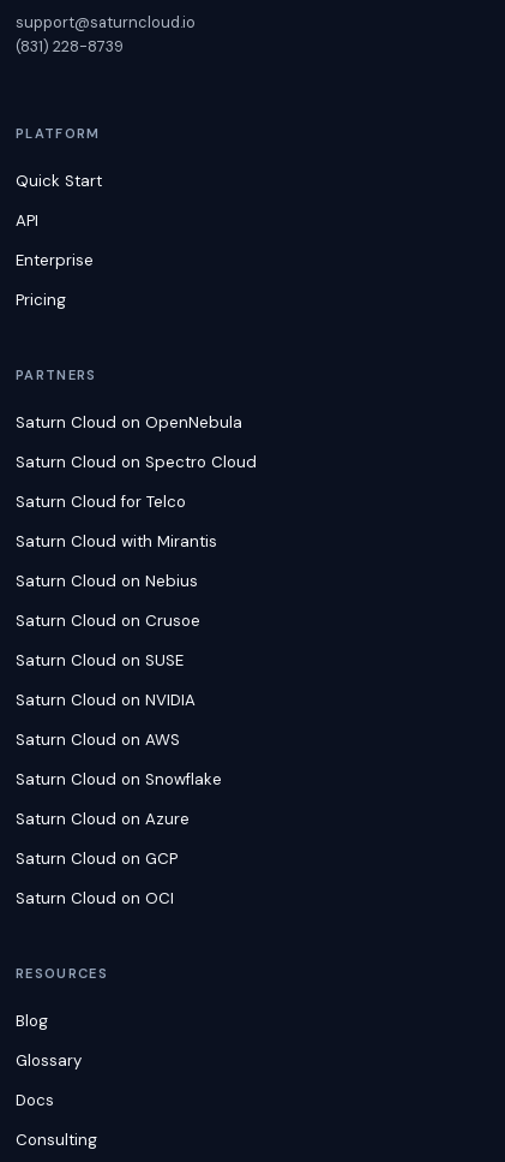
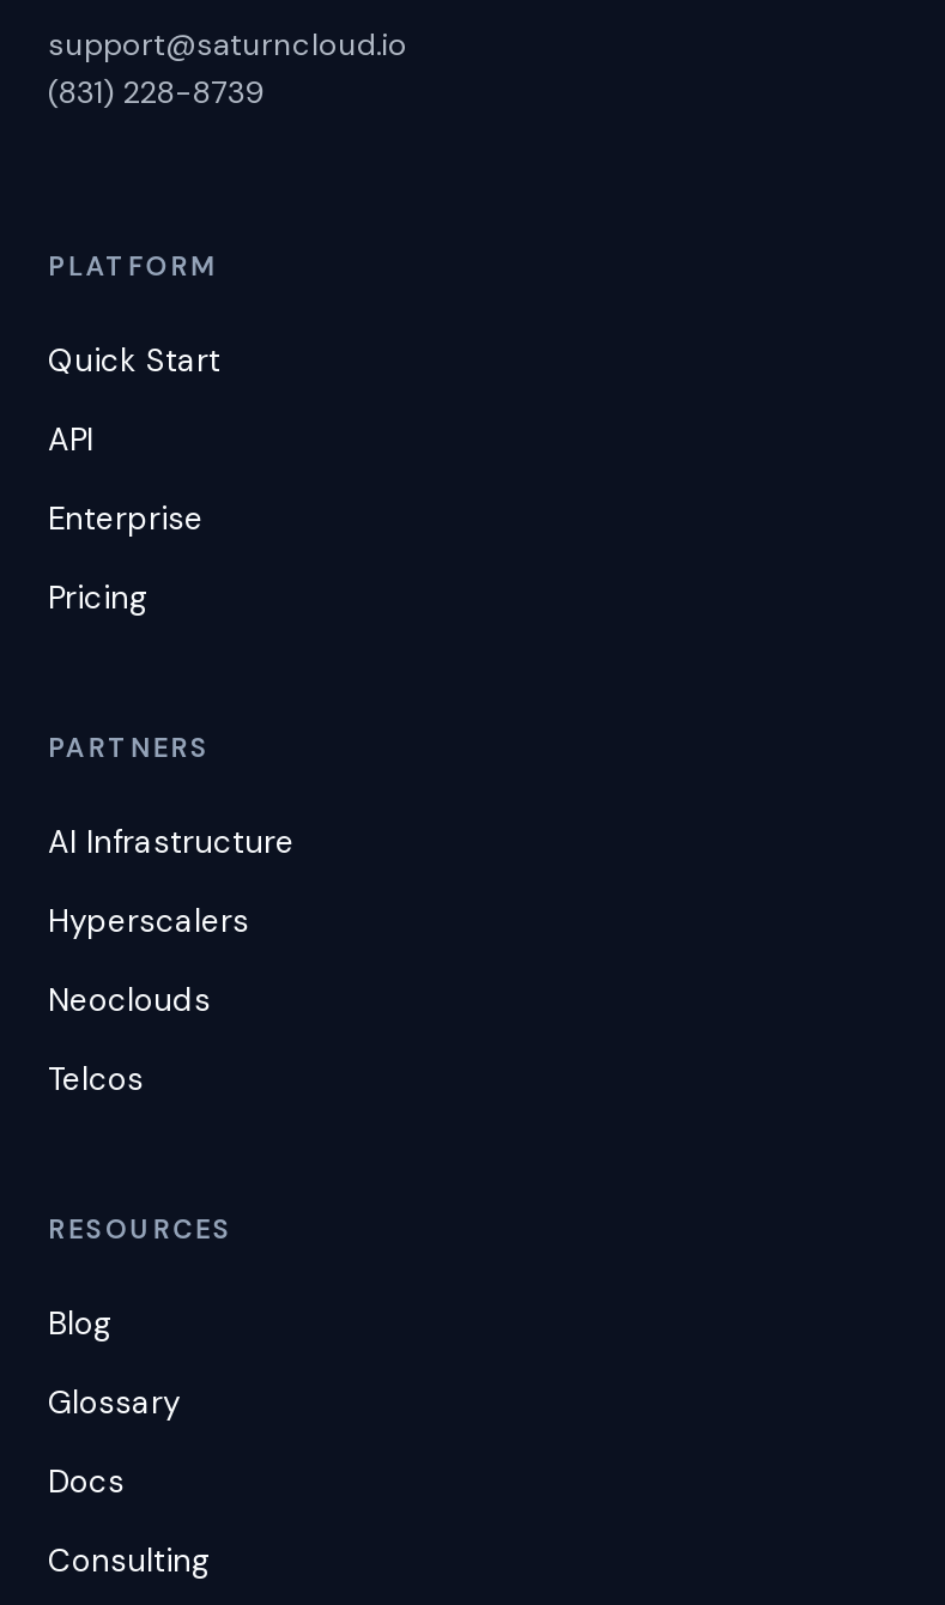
- Saturn Cloud on OpenNebula
- Saturn Cloud on Spectro Cloud
- Saturn Cloud for Telco
- Saturn Cloud with Mirantis
- Saturn Cloud on Nebius
- Saturn Cloud on Crusoe
- Saturn Cloud on SUSE
- Saturn Cloud on NVIDIA
- Saturn Cloud on AWS
- Saturn Cloud on Snowflake
- Saturn Cloud on Azure
- Saturn Cloud on GCP
- Saturn Cloud on OCI
+ AI Infrastructure
+ Hyperscalers
+ Neoclouds
+ Telcos
